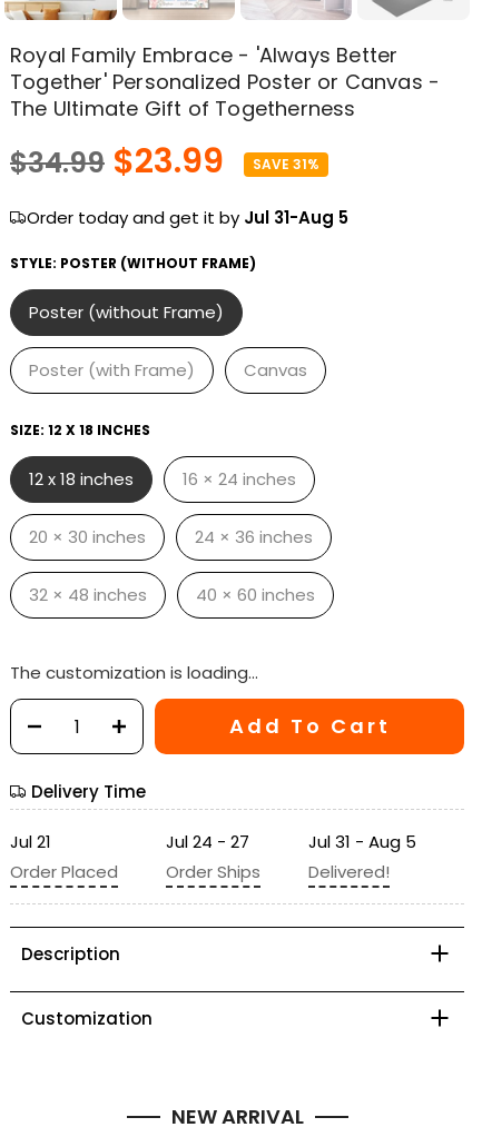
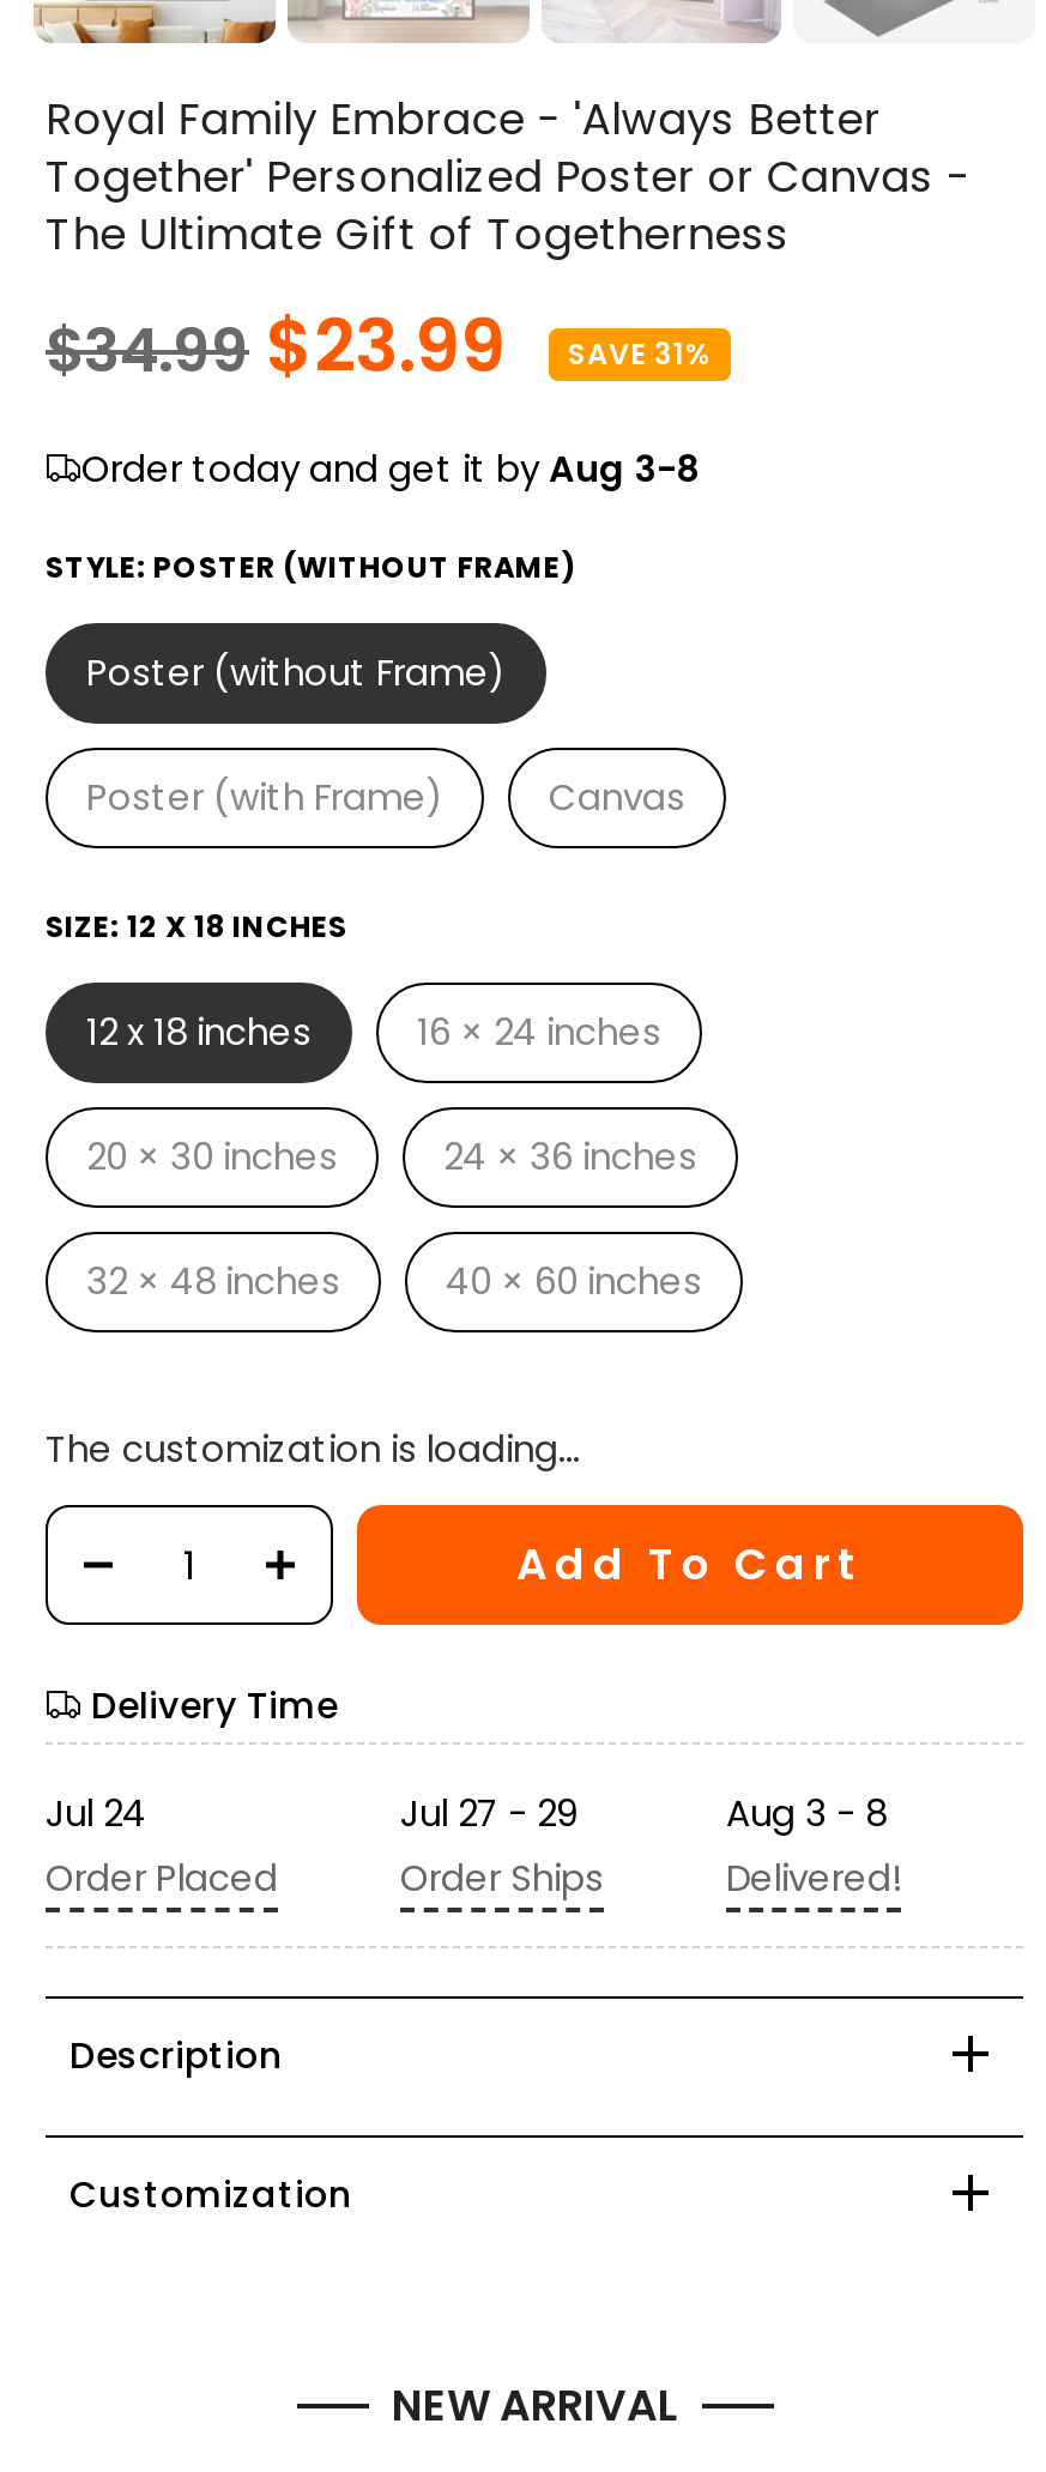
- Order today and get it by Jul 31-Aug 5
+ Order today and get it by Aug 3-8

- Jul 21
+ Jul 24

- Jul 24 - 27
+ Jul 27 - 29

- Jul 31 - Aug 5
+ Aug 3 - 8
